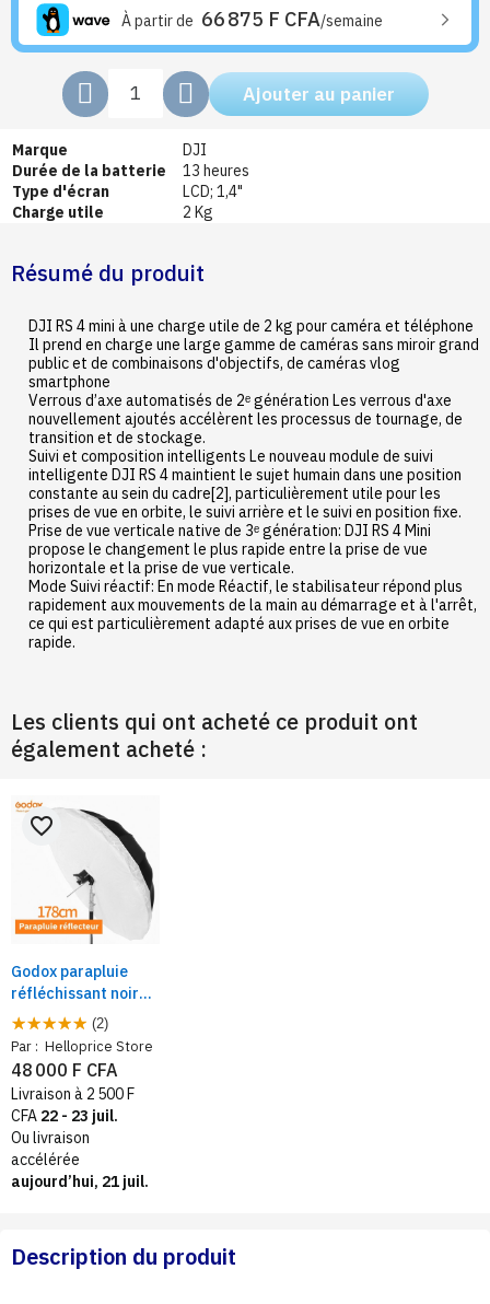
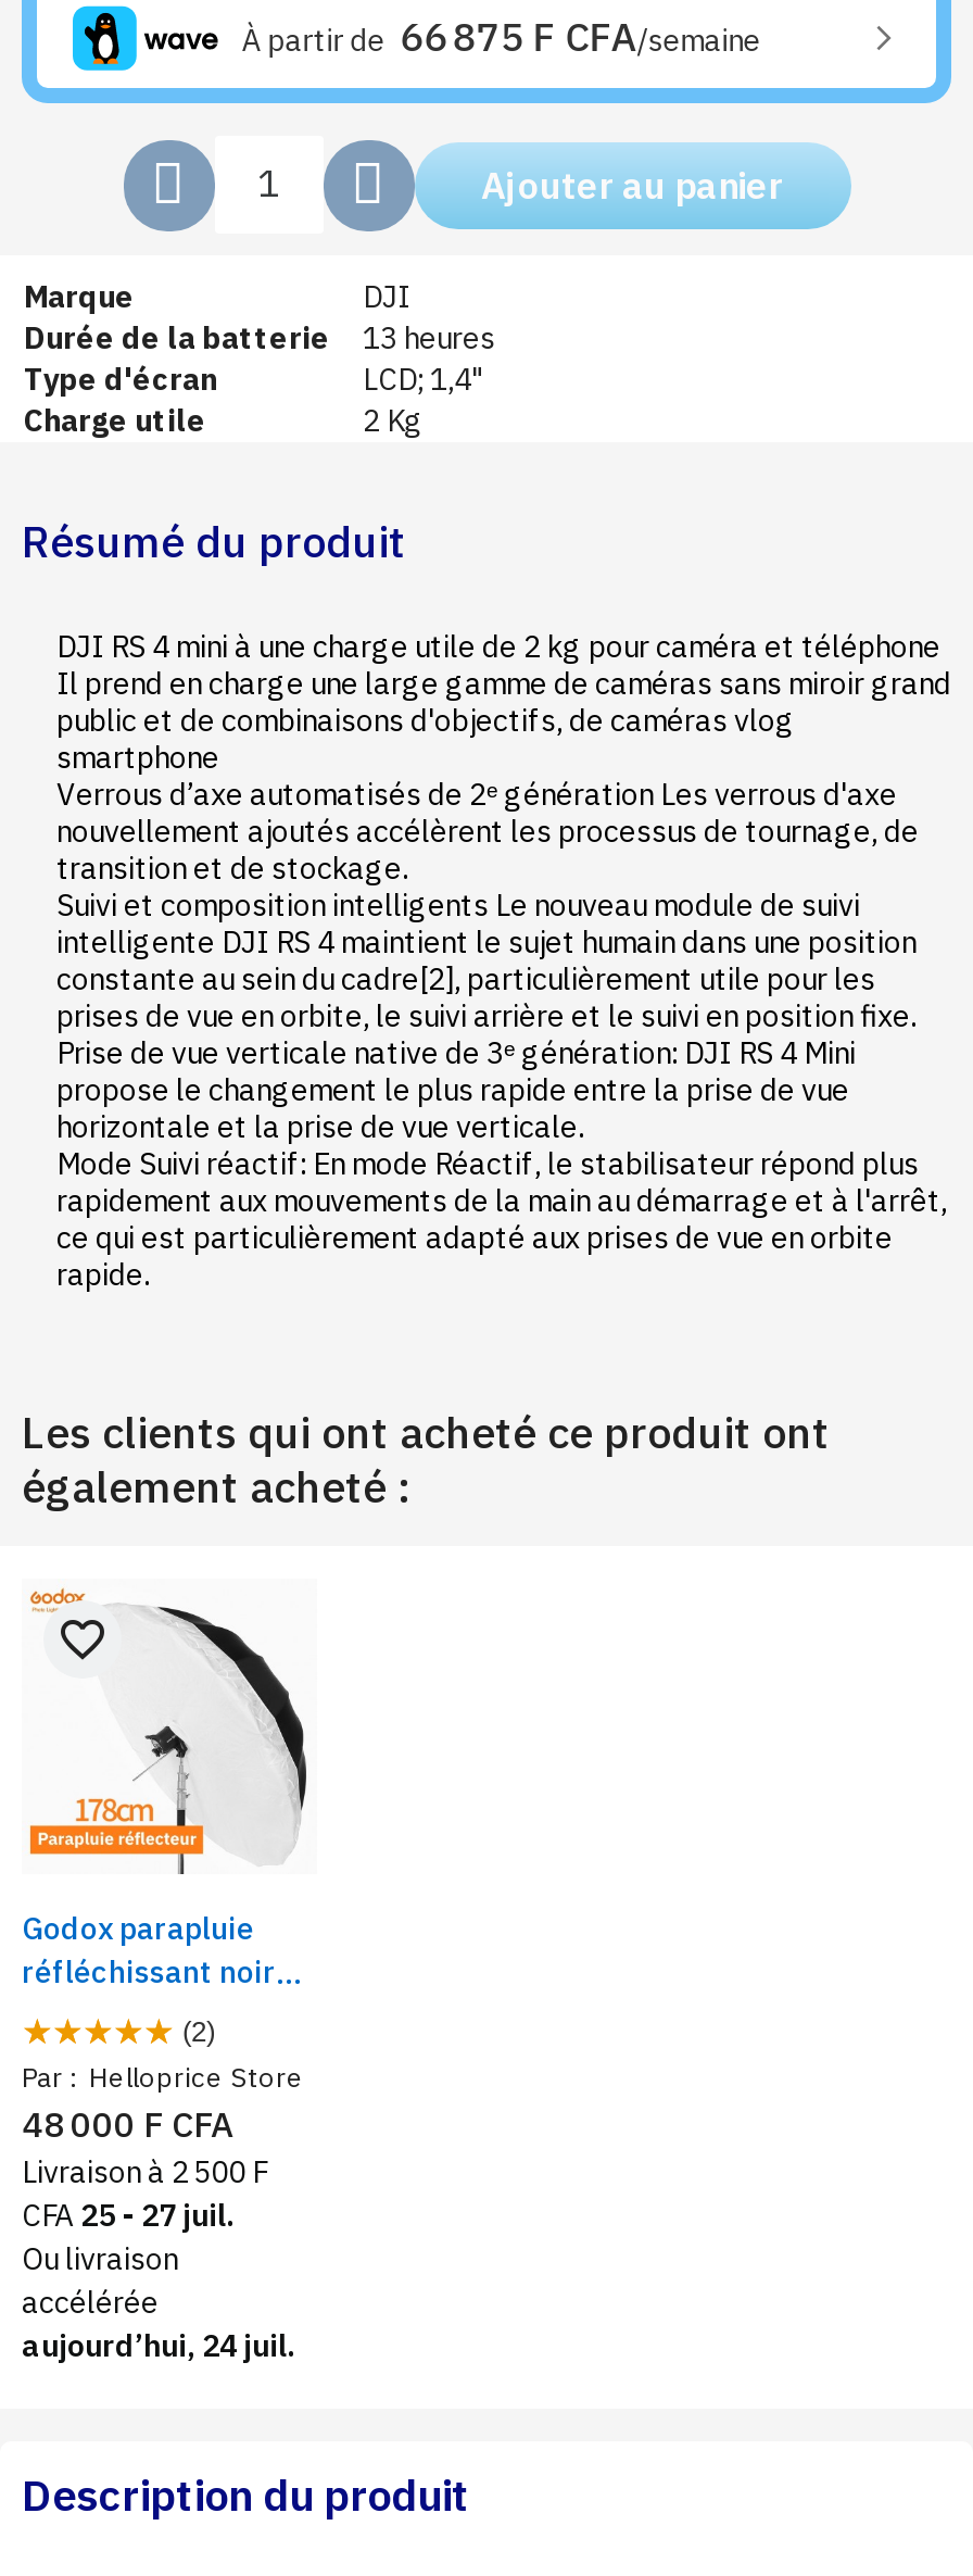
- CFA 22 - 23 juil.
+ CFA 25 - 27 juil.

- aujourd’hui, 21 juil.
+ aujourd’hui, 24 juil.
